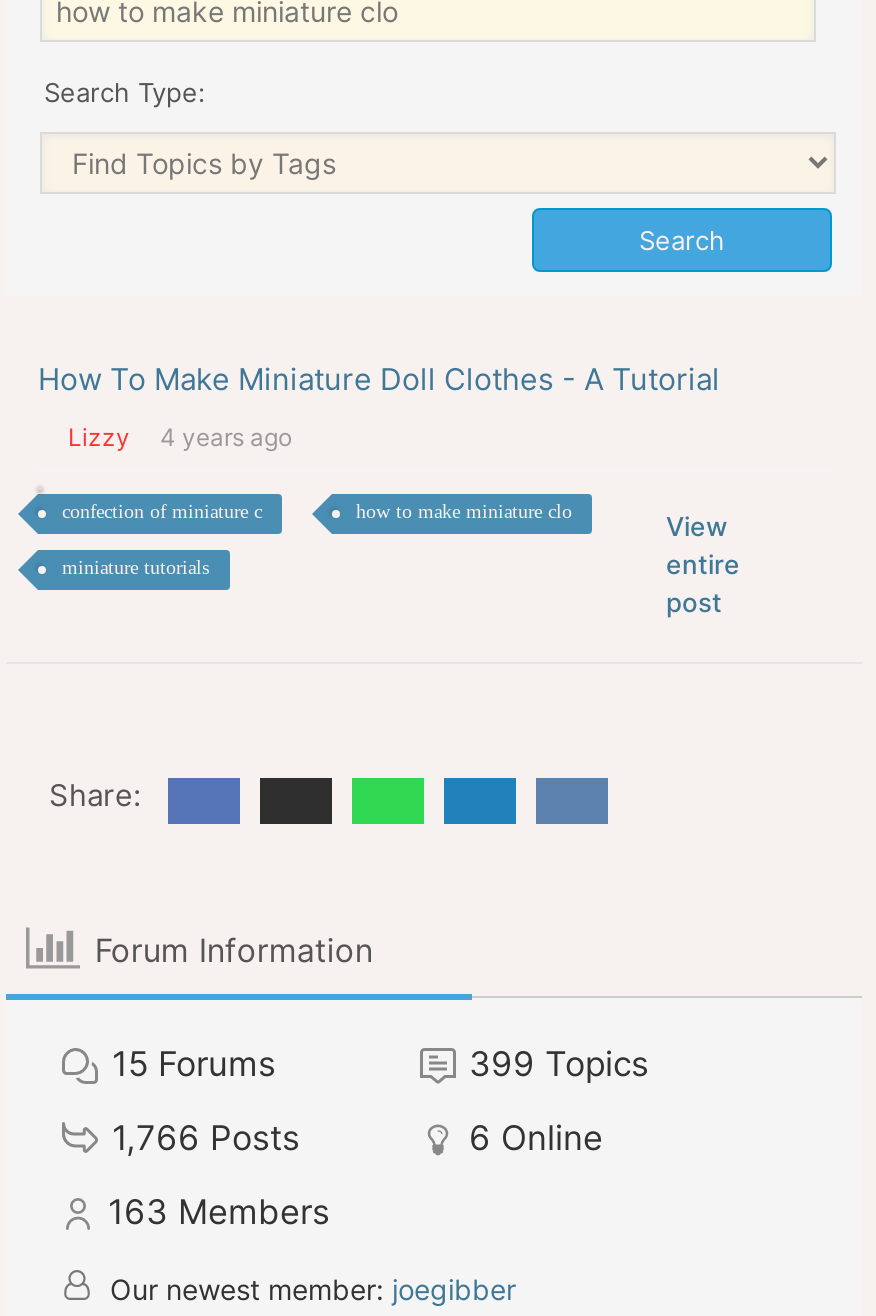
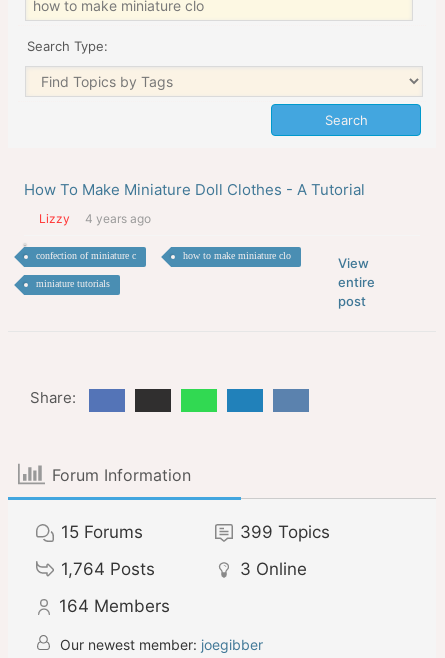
- 1,766 Posts
+ 1,764 Posts

- 6 Online
+ 3 Online

- 163 Members
+ 164 Members
